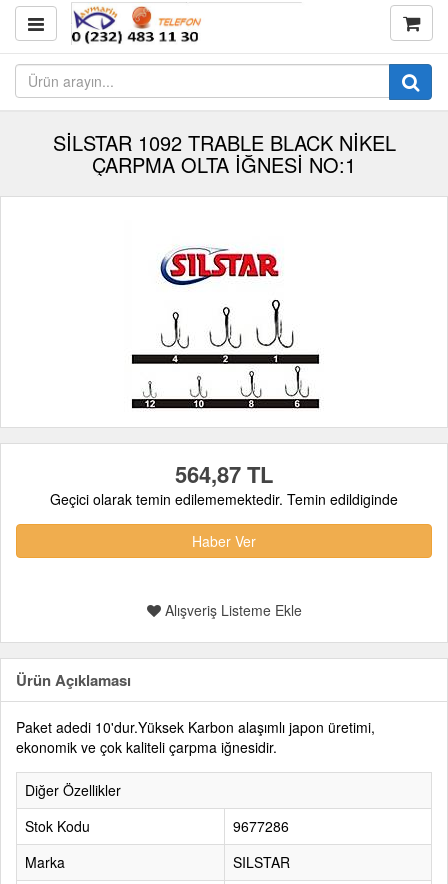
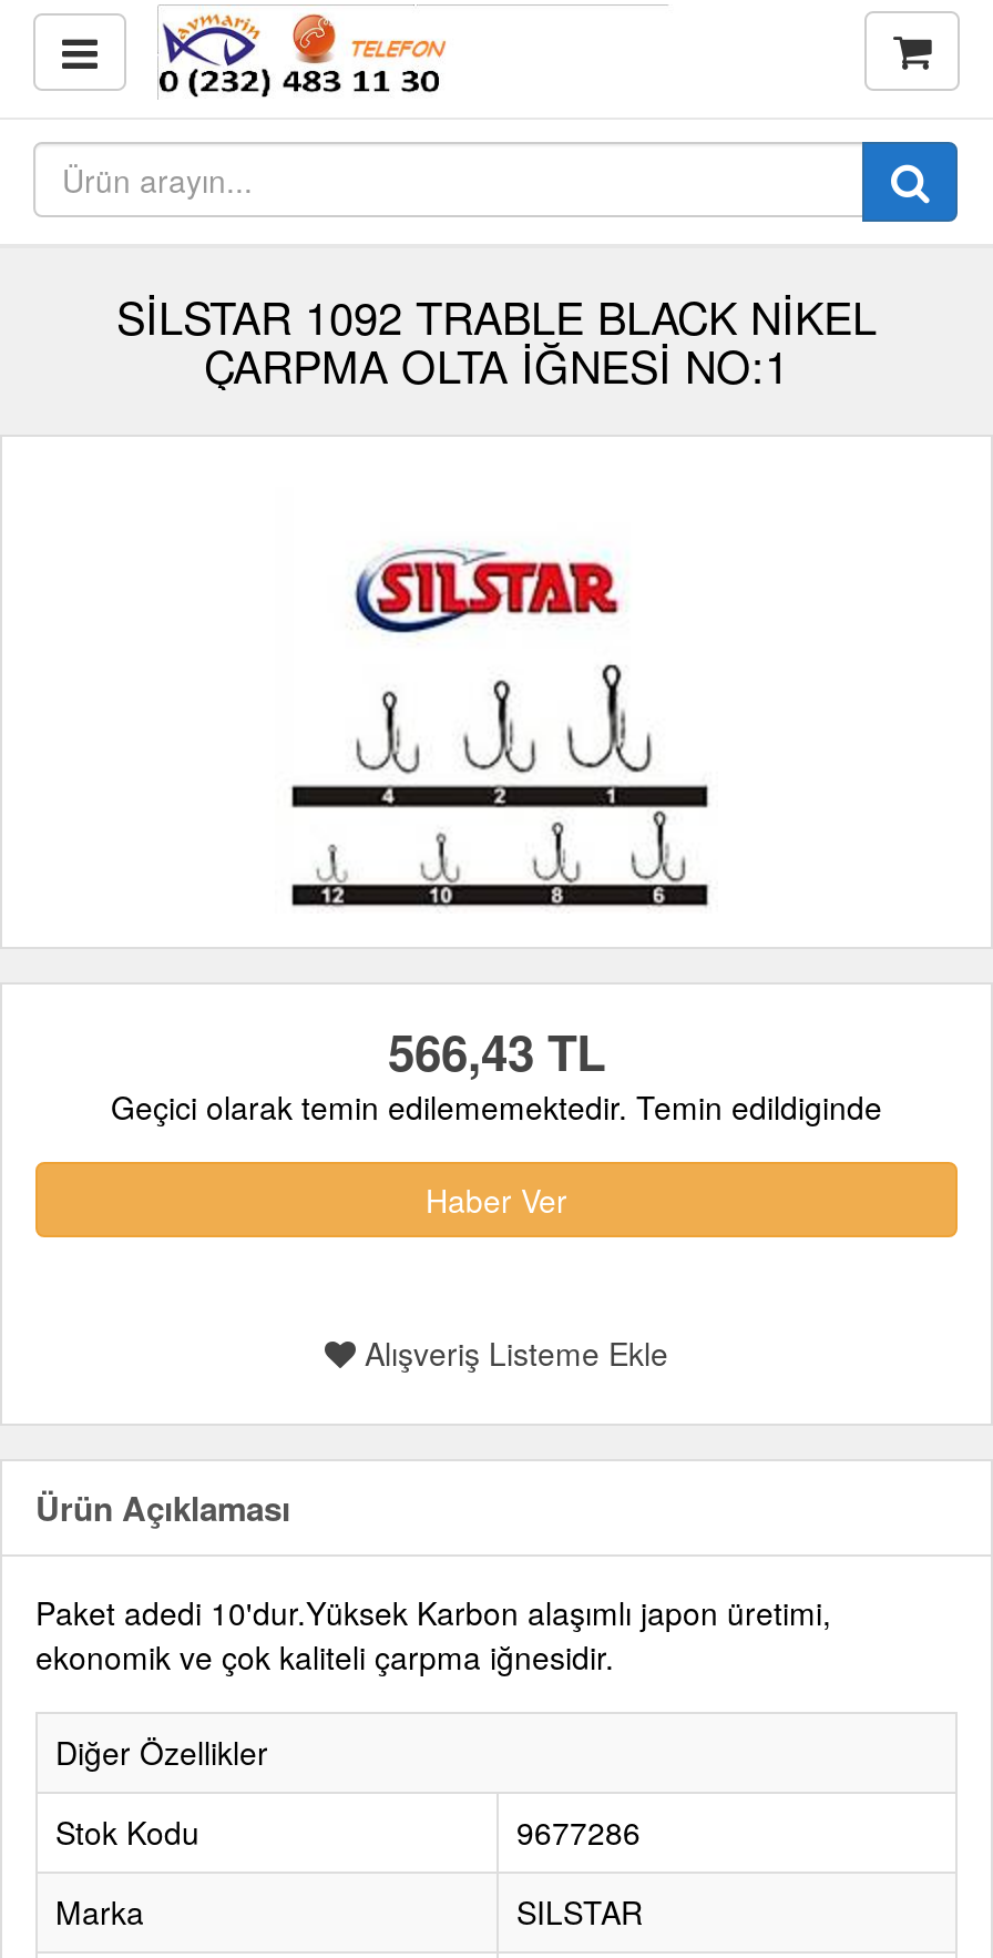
- 564,87 TL
+ 566,43 TL
